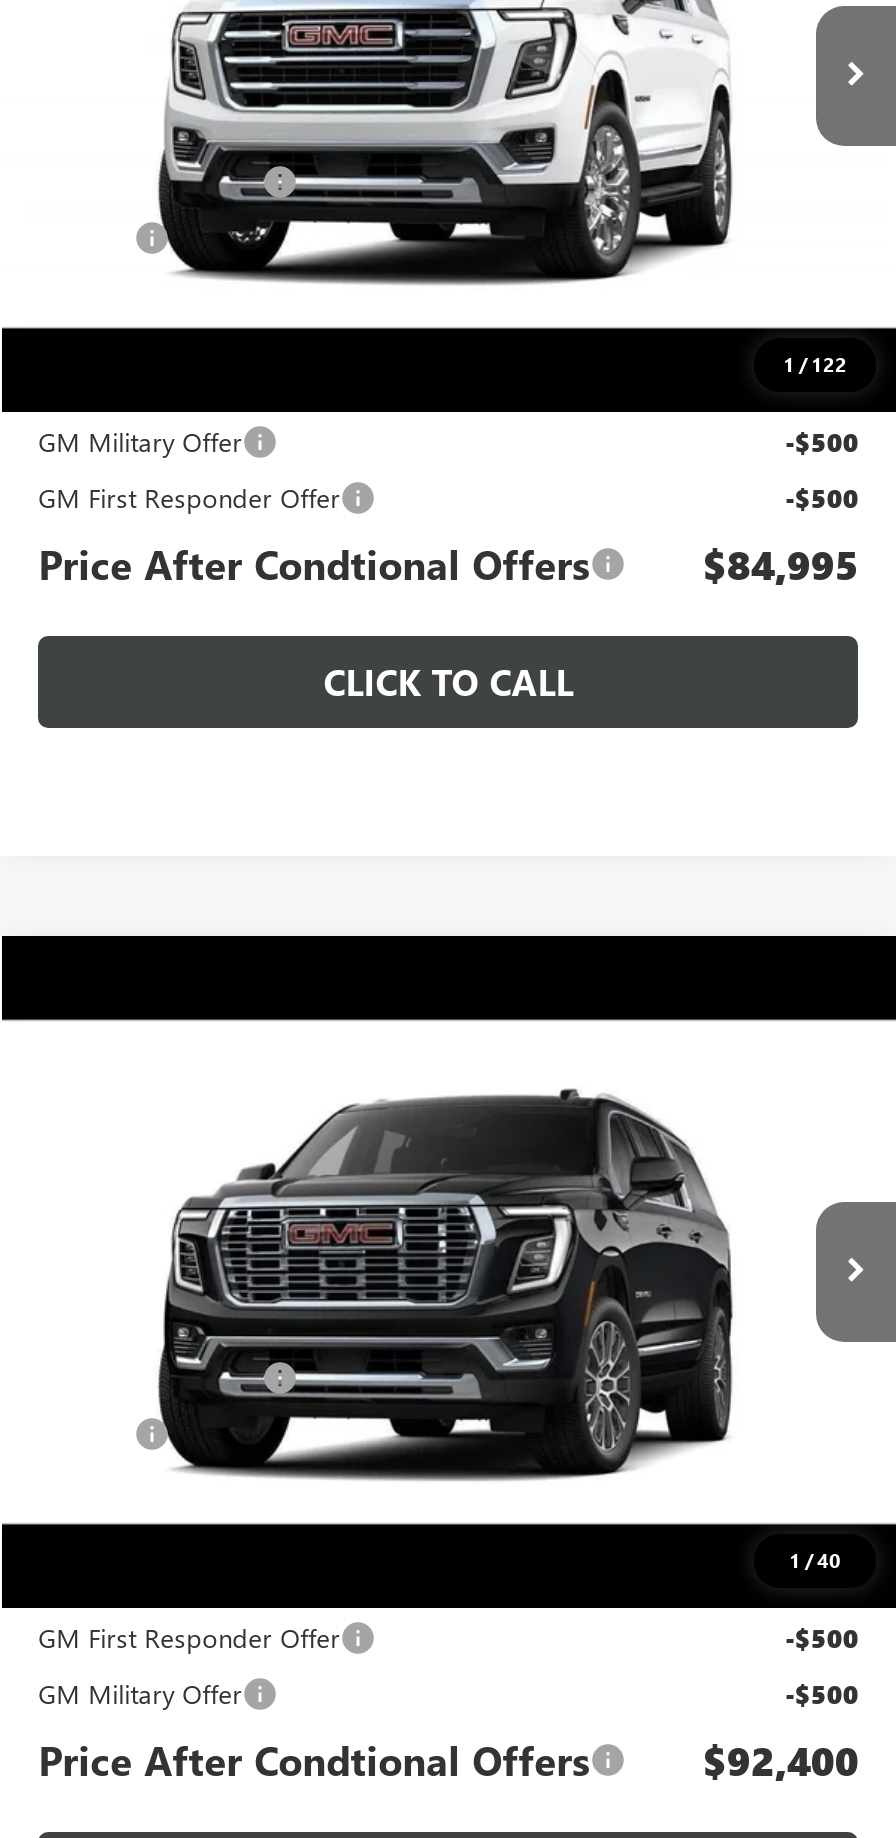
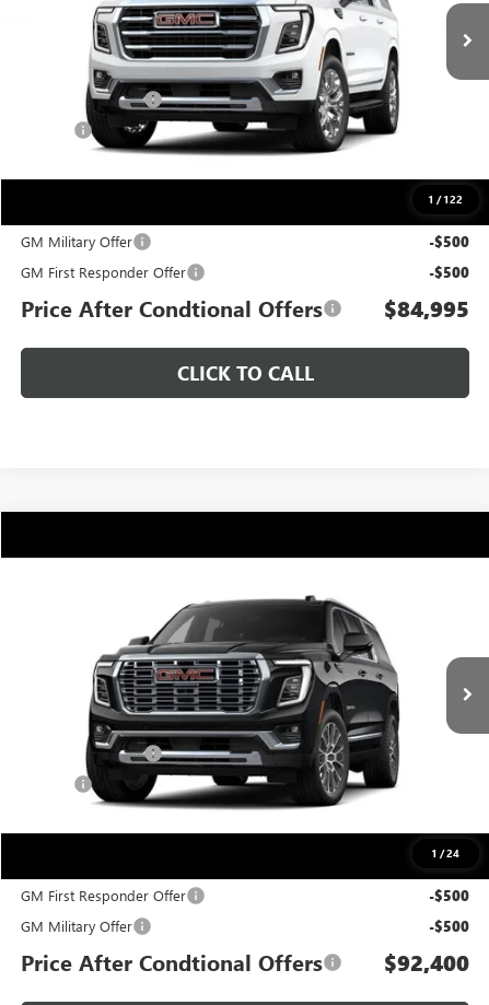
- 1 / 40
+ 1 / 24
